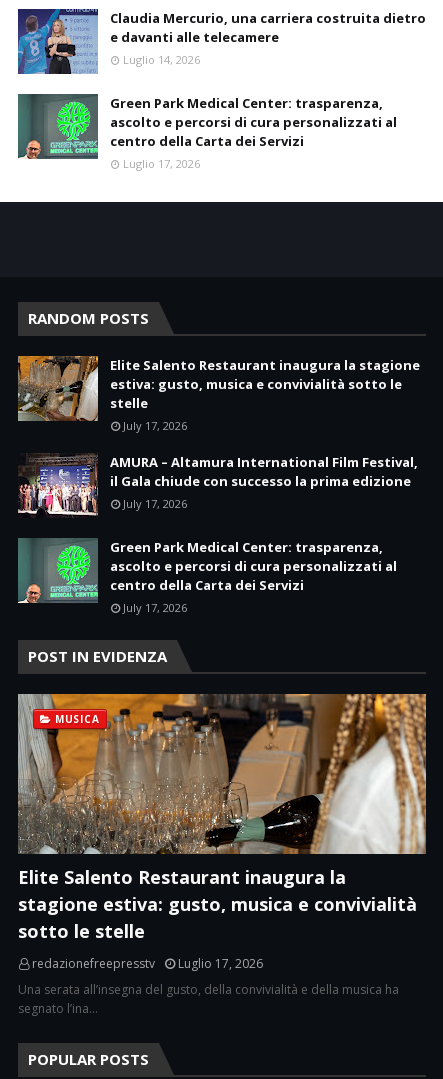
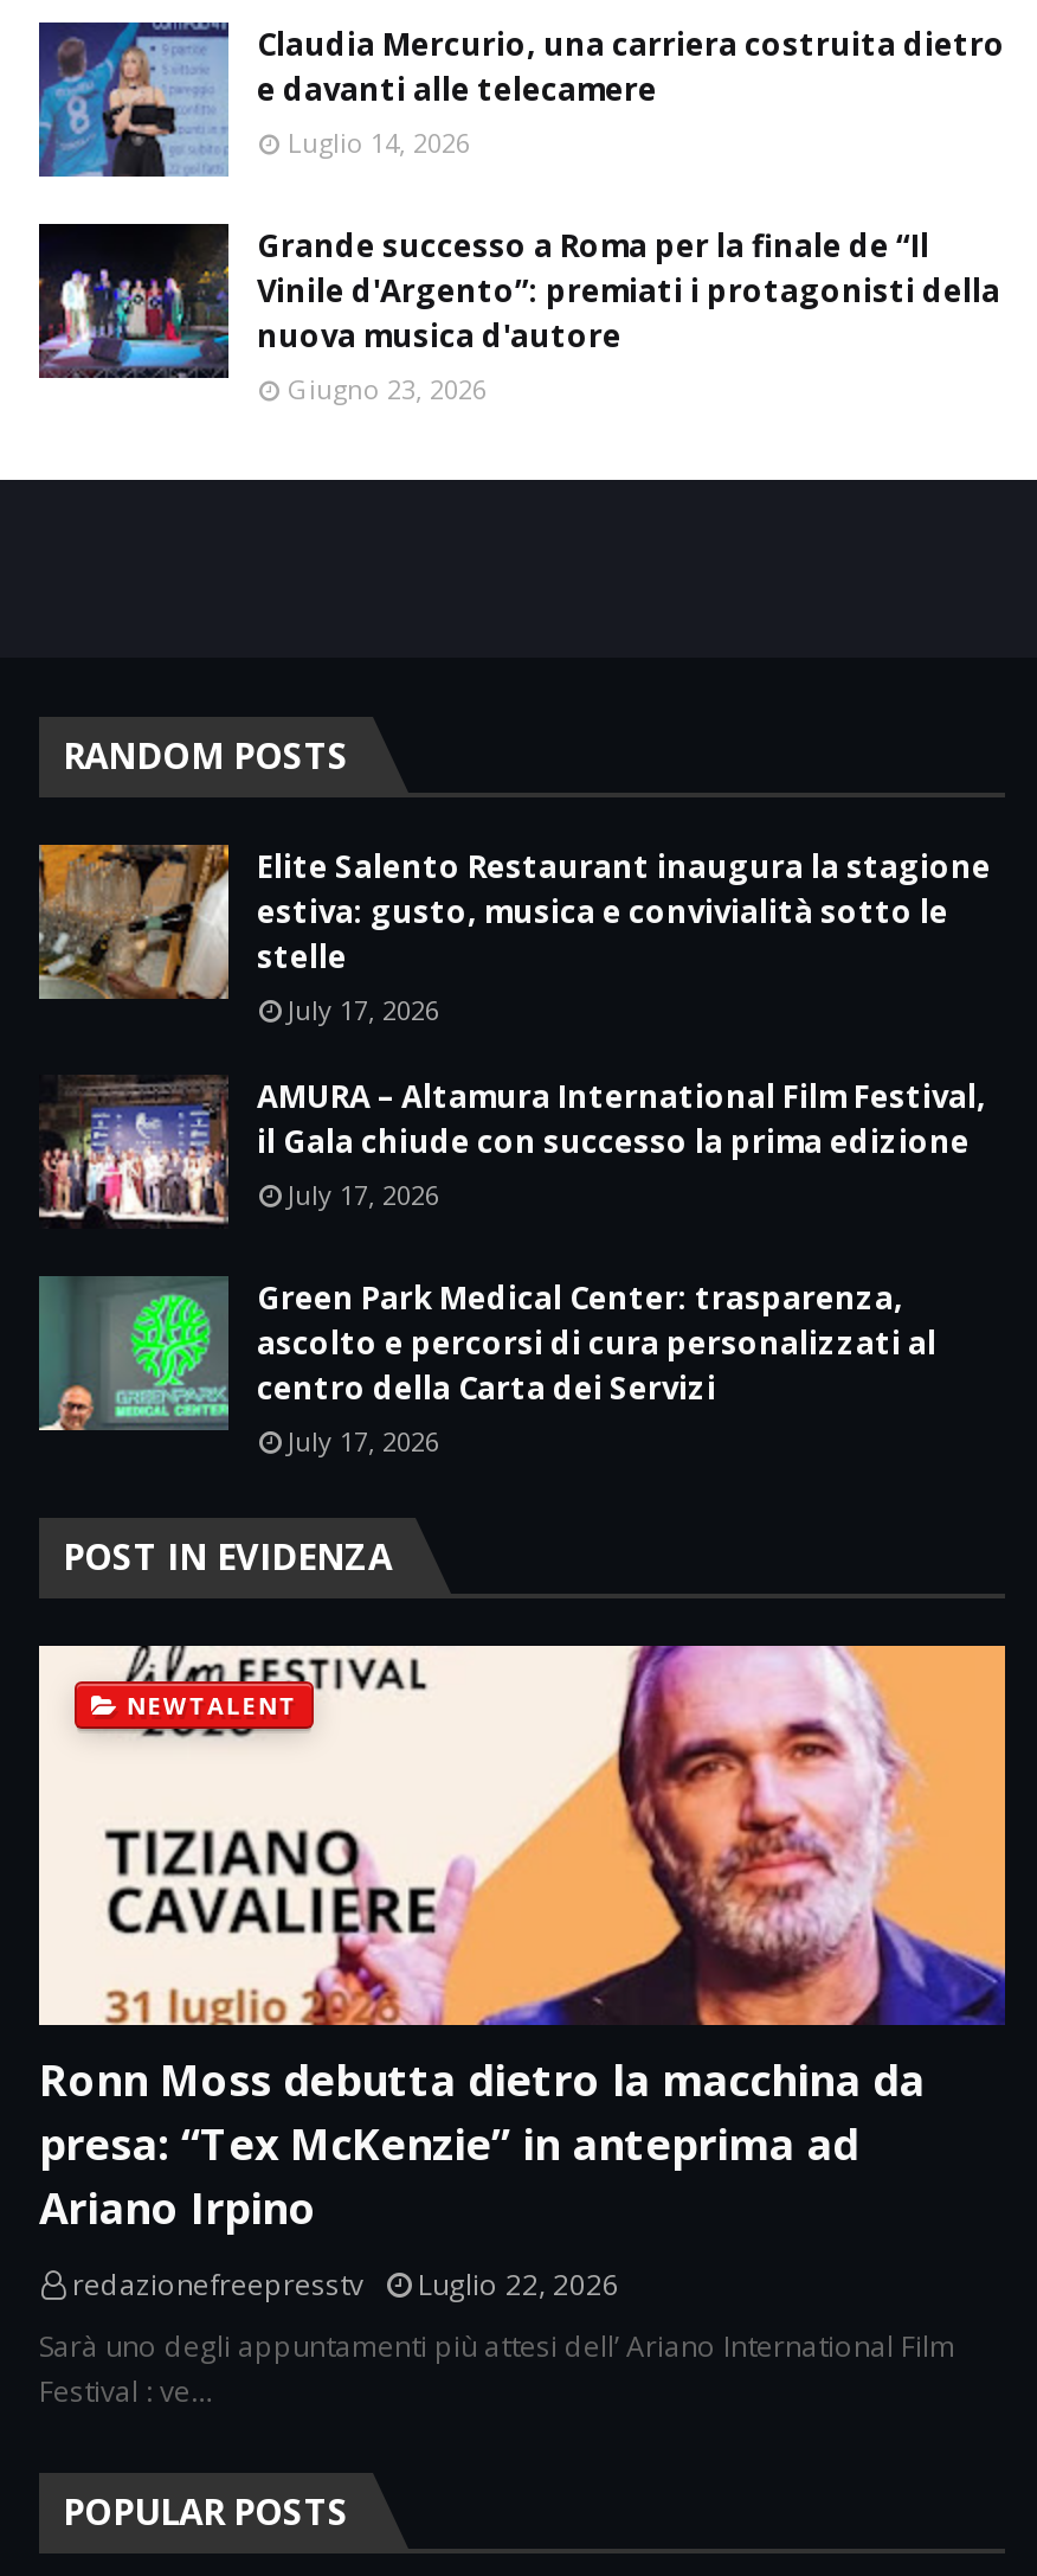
- [image]
- Green Park Medical Center: trasparenza,
- ascolto e percorsi di cura personalizzati al
- centro della Carta dei Servizi
- Luglio 17, 2026
+ [image]
+ Grande successo a Roma per la finale de “Il
+ Vinile d'Argento”: premiati i protagonisti della
+ nuova musica d'autore
+ Giugno 23, 2026

- [image]
- MUSICA
+ [image]
+ NEWTALENT

- Elite Salento Restaurant inaugura la
- stagione estiva: gusto, musica e convivialità
- sotto le stelle
+ Ronn Moss debutta dietro la macchina da
+ presa: “Tex McKenzie” in anteprima ad
+ Ariano Irpino

- redazionefreepresstv Luglio 17, 2026
+ redazionefreepresstv Luglio 22, 2026

- Una serata all’insegna del gusto, della convivialità e della musica ha
- segnato l’ina…
+ Sarà uno degli appuntamenti più attesi dell’ Ariano International Film
+ Festival : ve…
